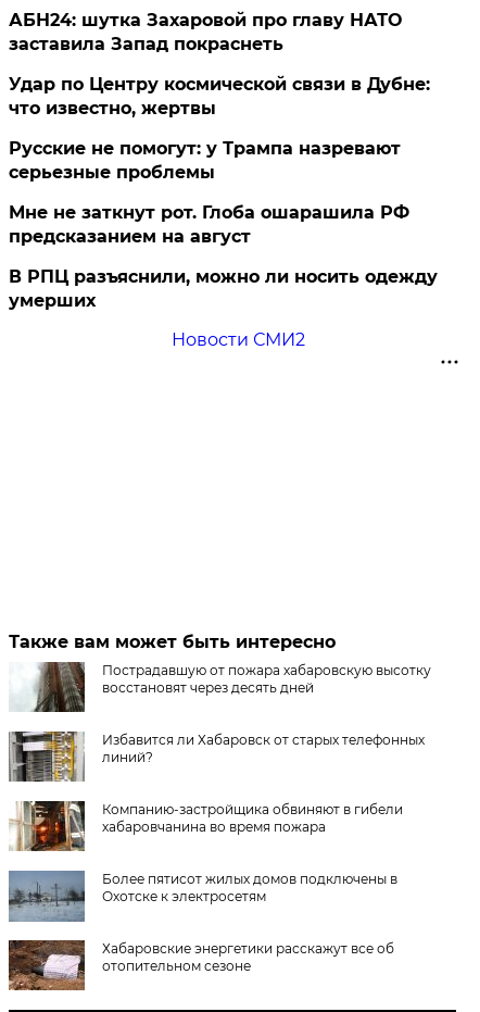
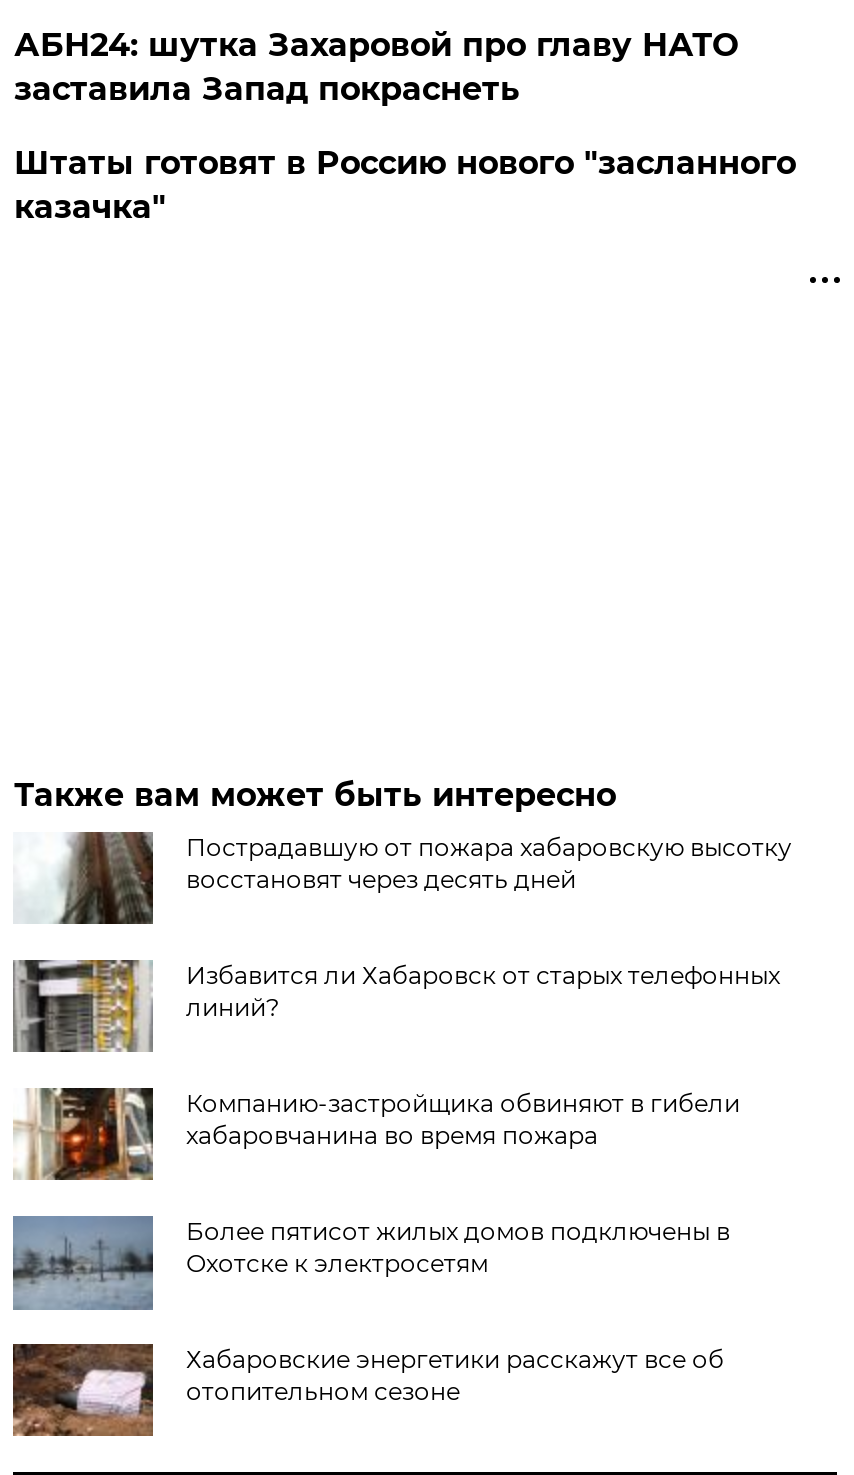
- Удар по Центру космической связи в Дубне:
- что известно, жертвы
- Русские не помогут: у Трампа назревают
- серьезные проблемы
- Мне не заткнут рот. Глоба ошарашила РФ
- предсказанием на август
- В РПЦ разъяснили, можно ли носить одежду
- умерших
- Новости СМИ2
+ Штаты готовят в Россию нового "засланного
+ казачка"
